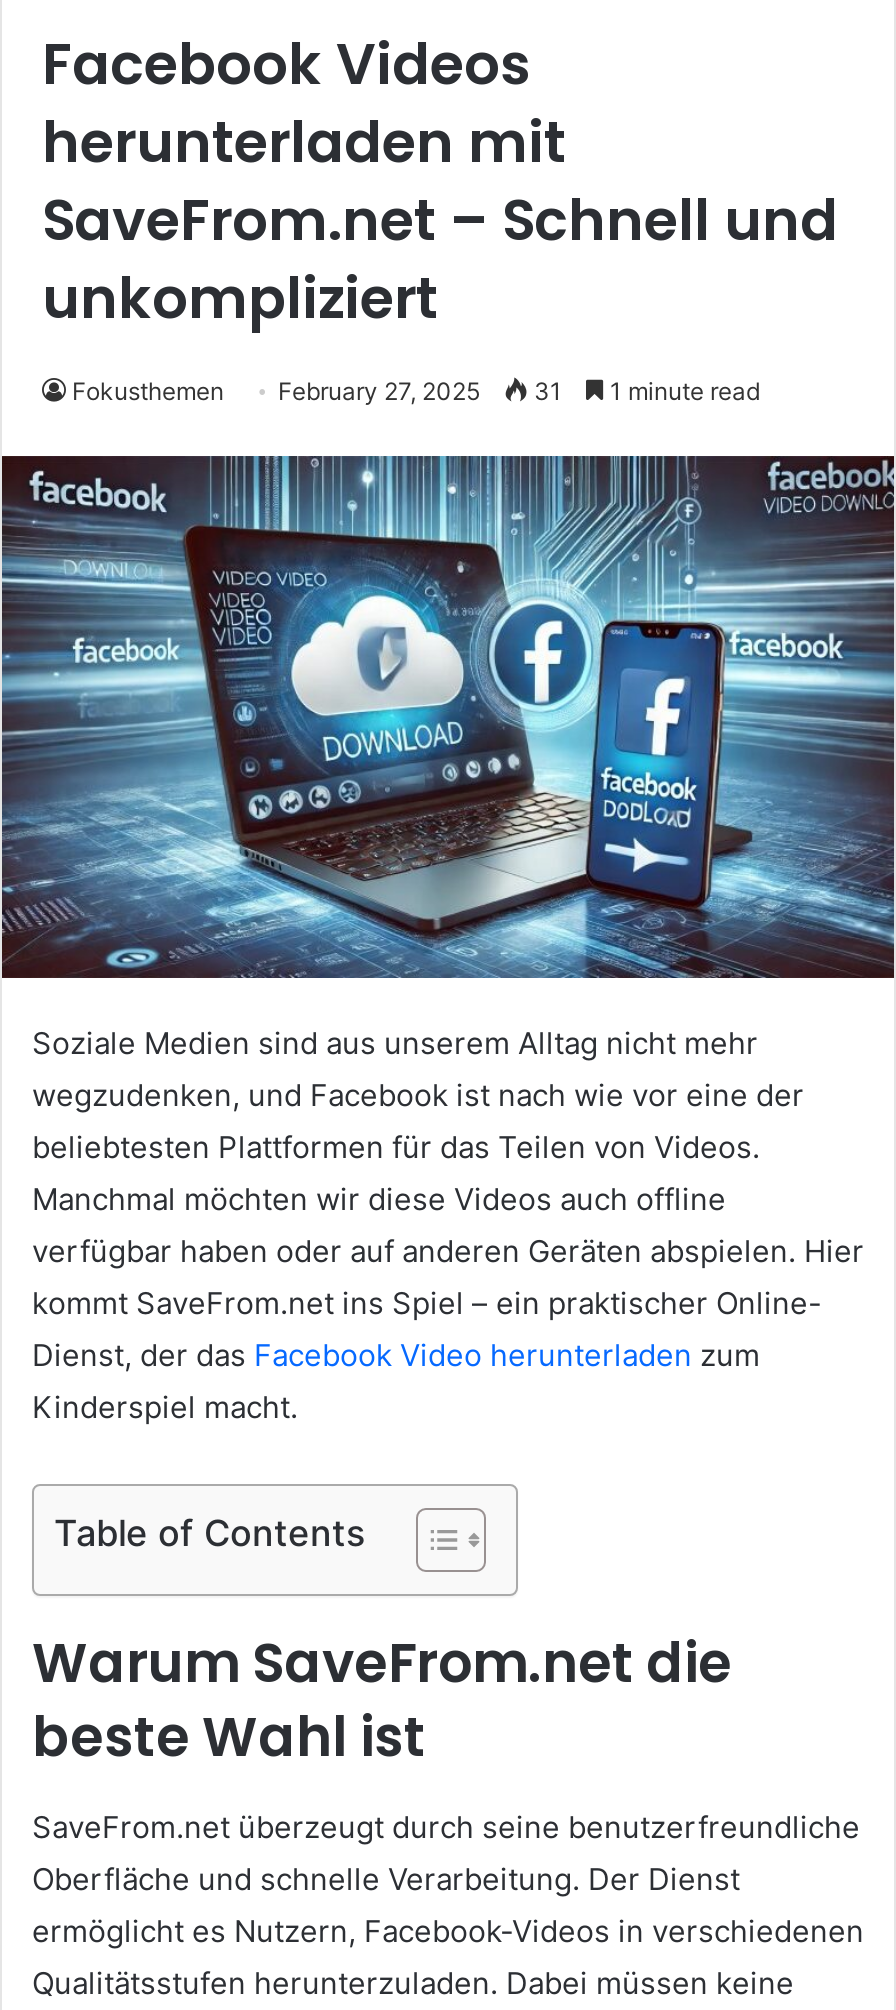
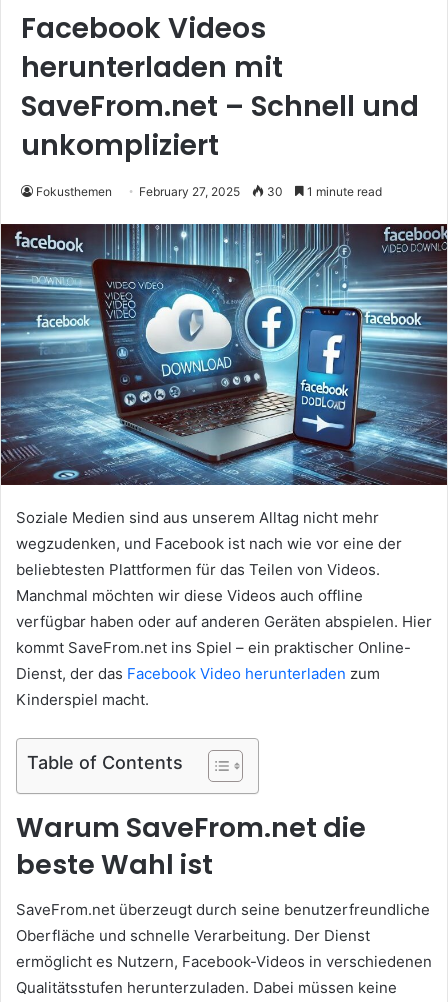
- Fokusthemen February 27, 2025 31 1 minute read
+ Fokusthemen February 27, 2025 30 1 minute read
